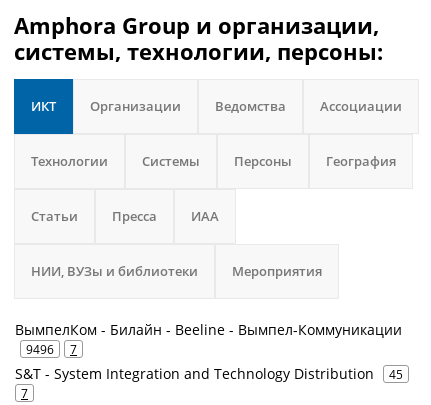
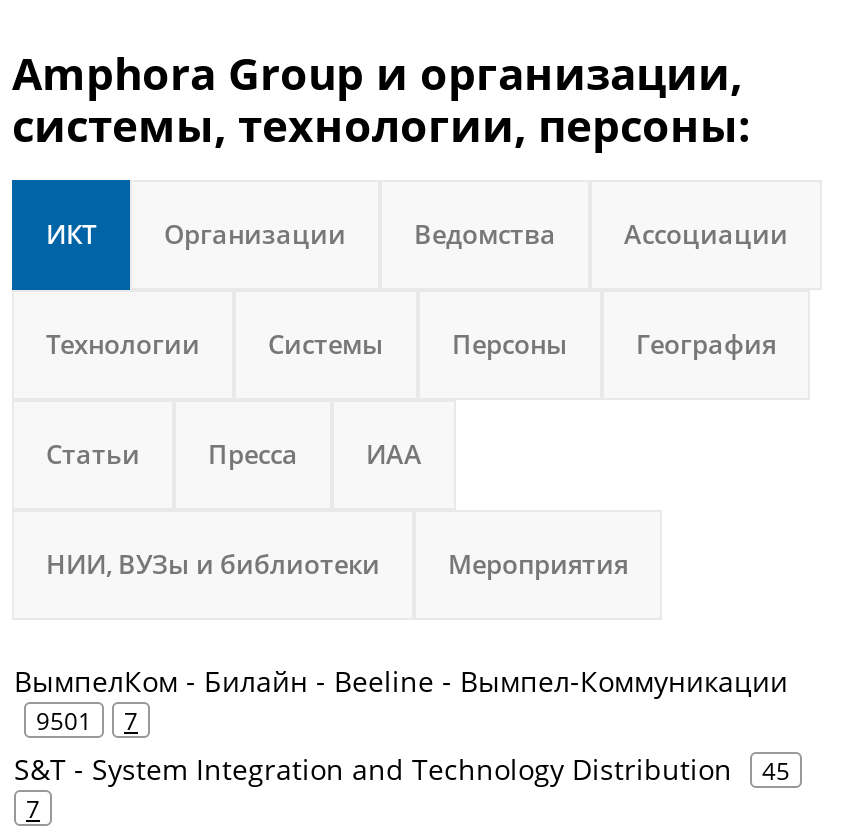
- 9496 7
+ 9501 7
